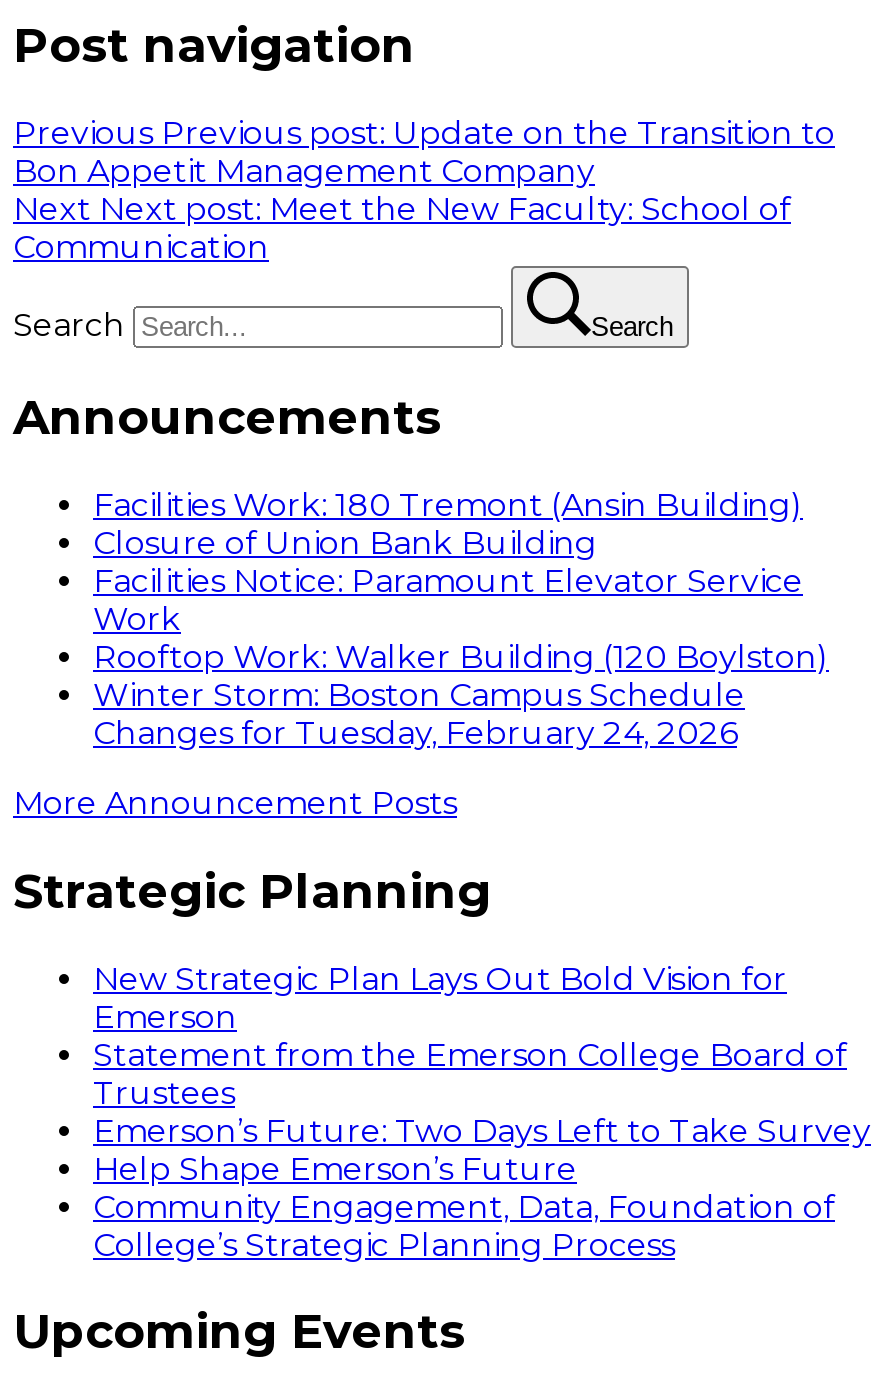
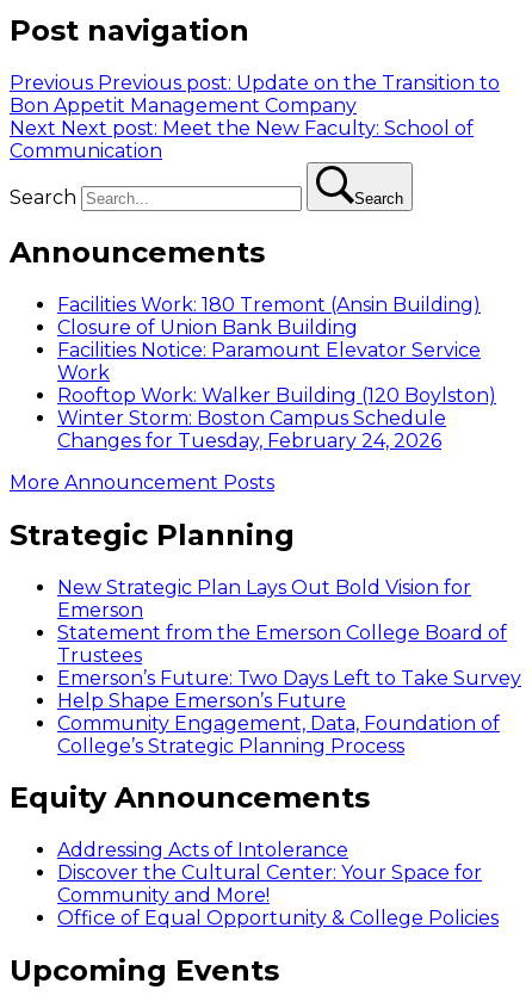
+ Equity Announcements
+ Addressing Acts of Intolerance
+ Discover the Cultural Center: Your Space for
+ Community and More!
+ Office of Equal Opportunity & College Policies
